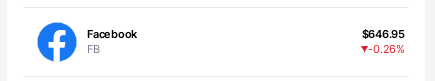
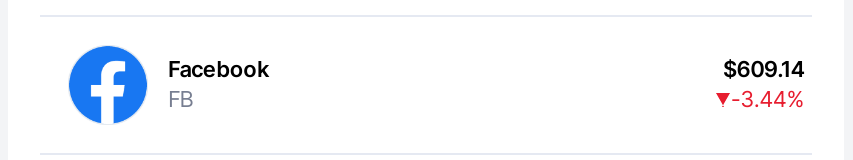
- $646.95
+ $609.14

- -0.26%
+ -3.44%
